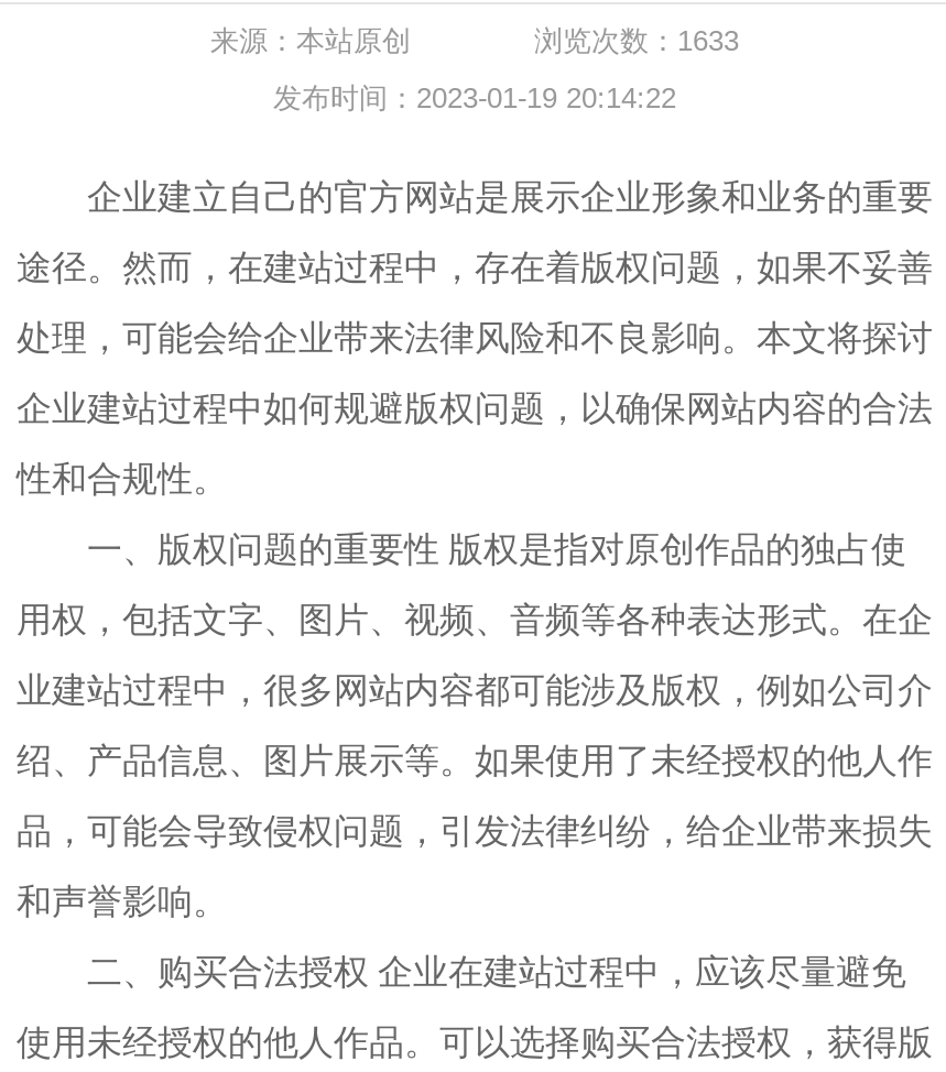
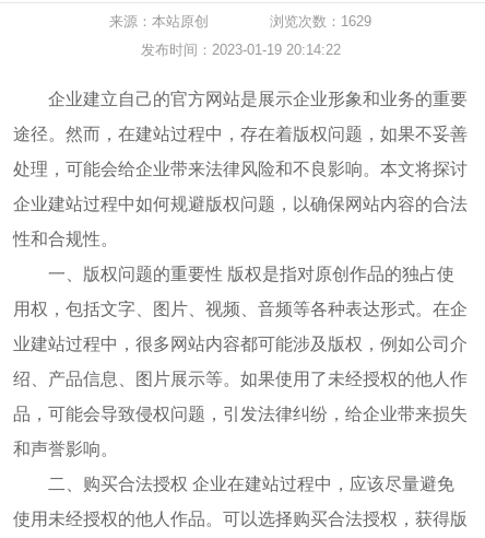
- 浏览次数：1633
+ 浏览次数：1629
